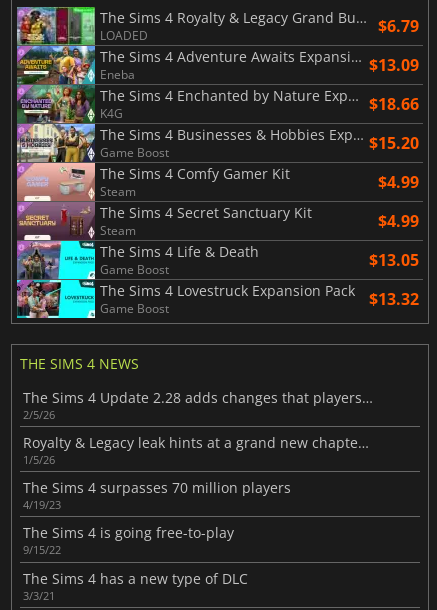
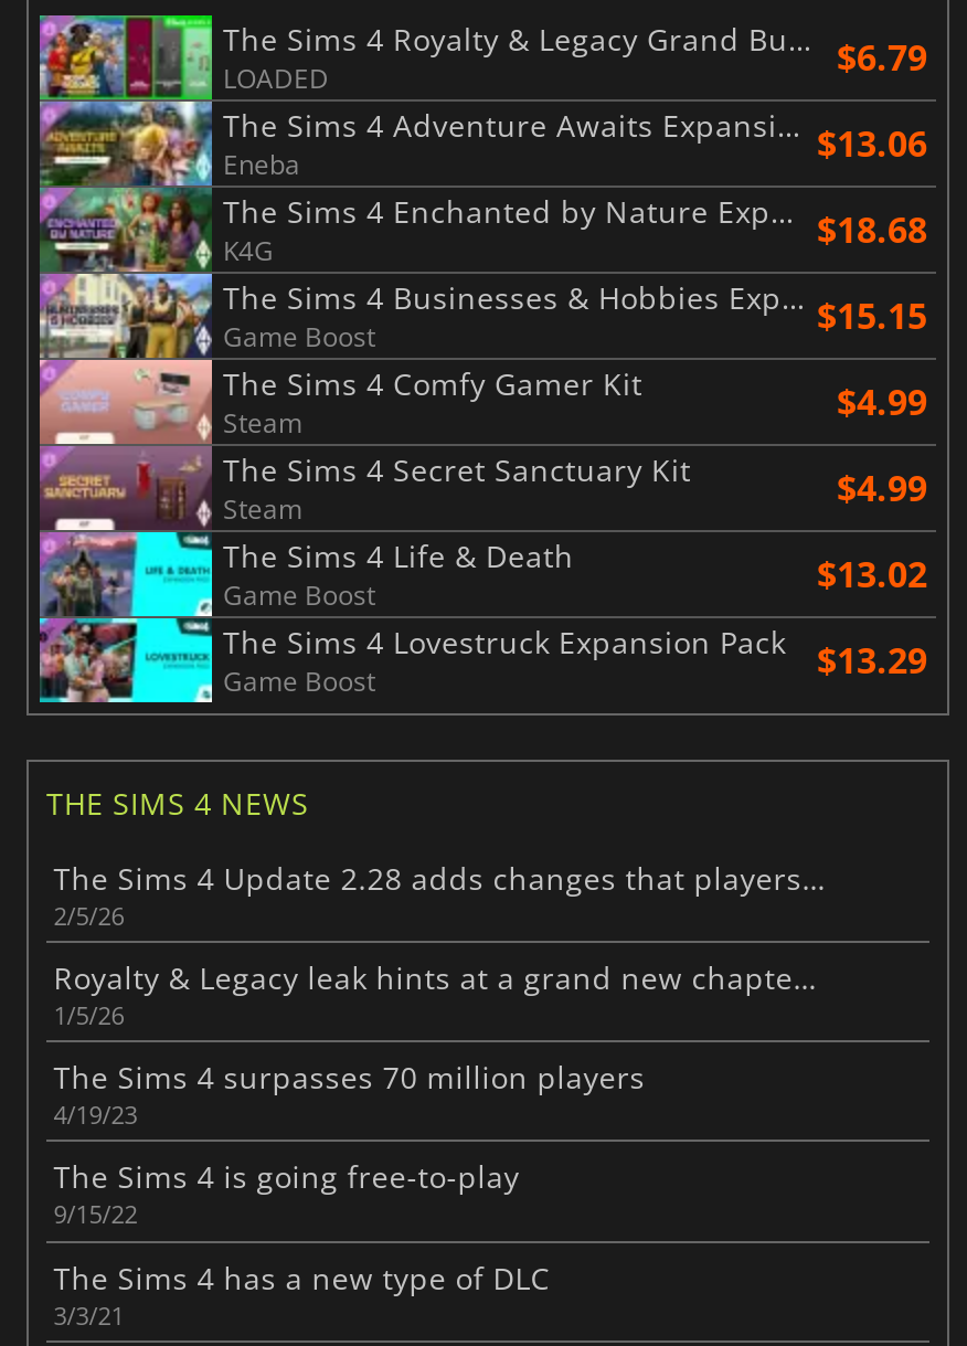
- $13.09
+ $13.06

- $18.66
+ $18.68

- $15.20
+ $15.15

- $13.05
+ $13.02

- The Sims 4 Lovestruck Expansion Pack $13.32
+ The Sims 4 Lovestruck Expansion Pack $13.29
